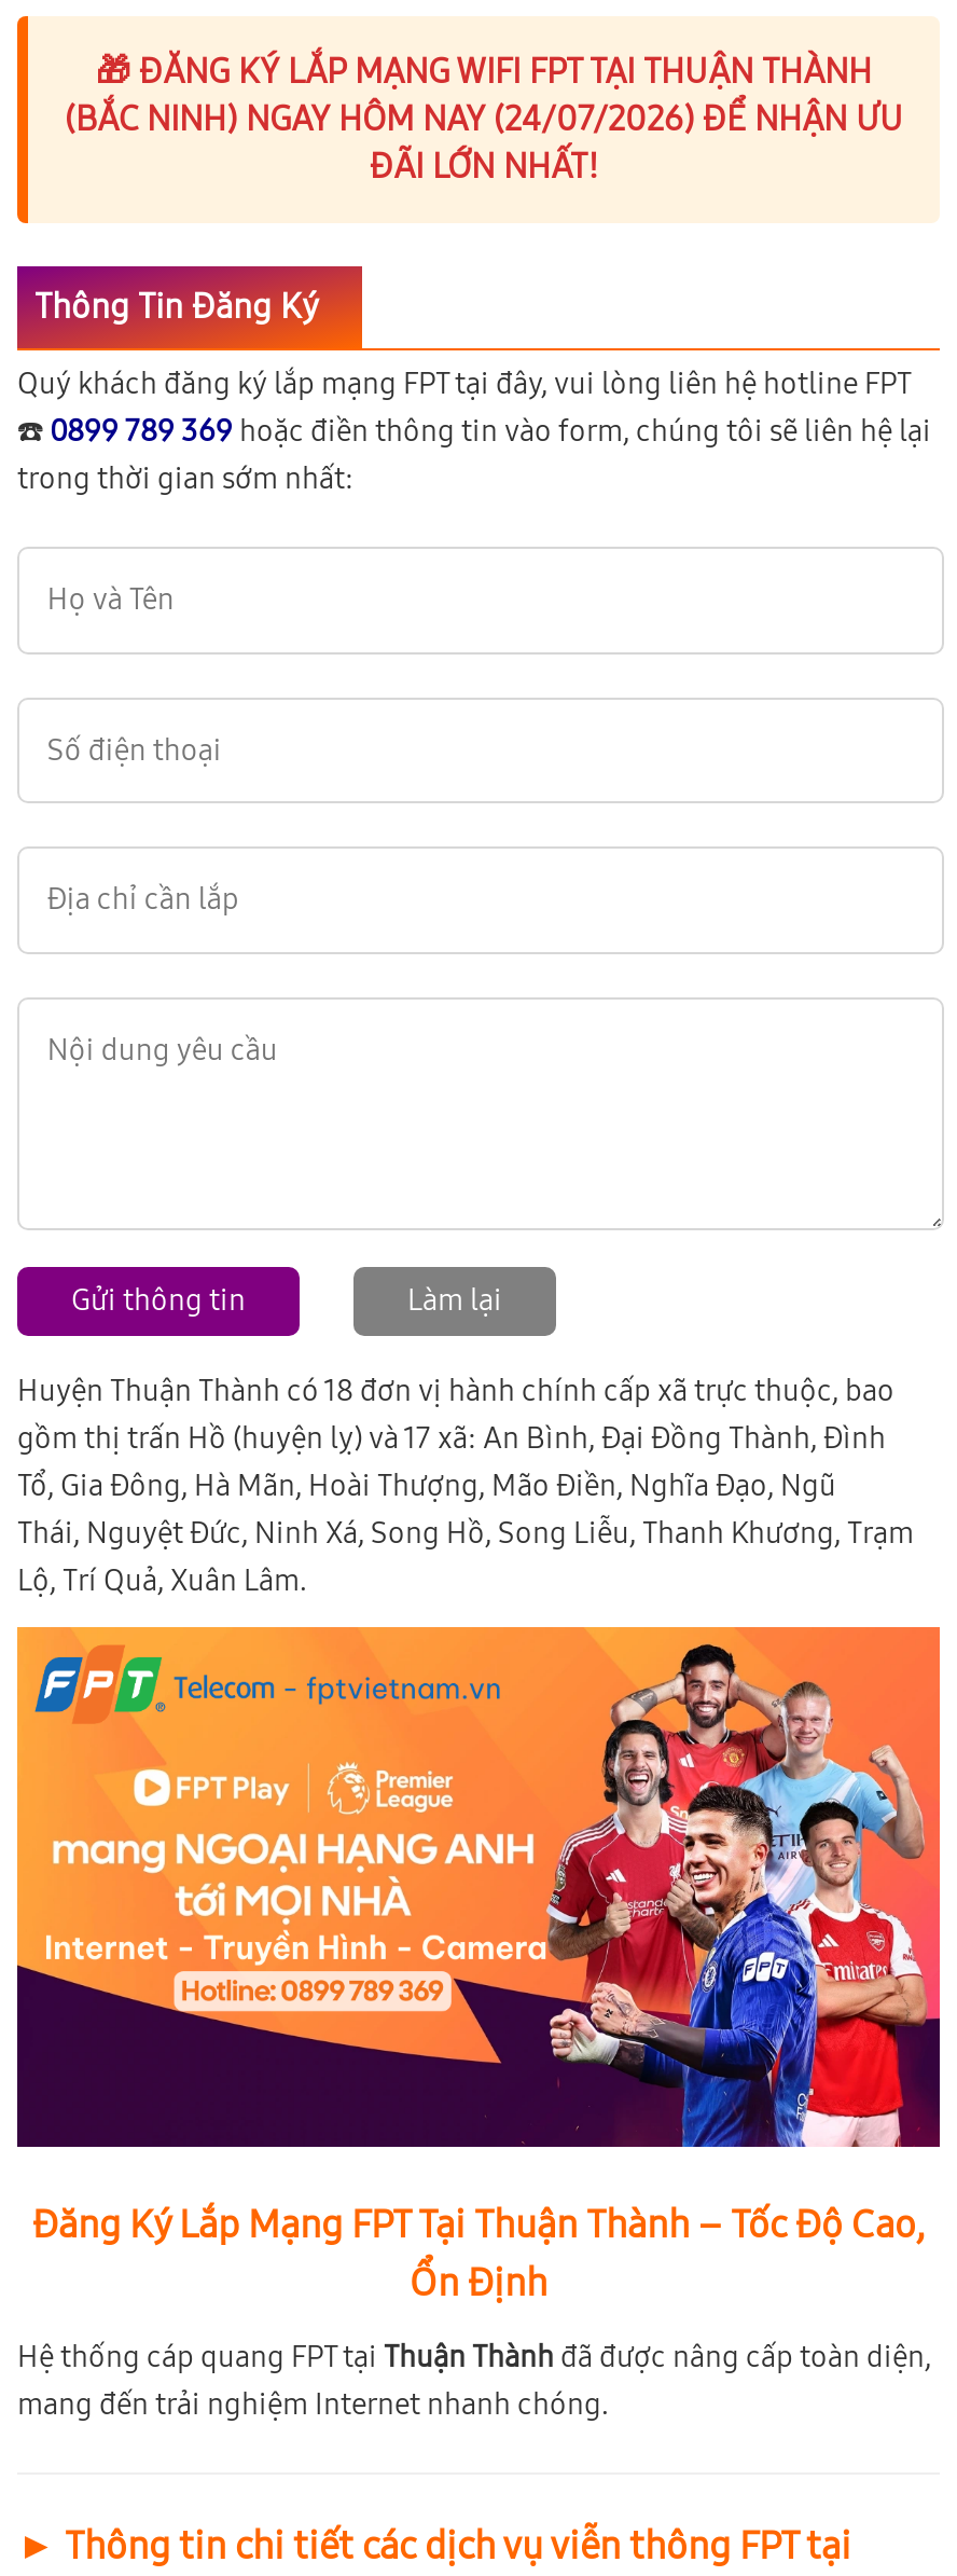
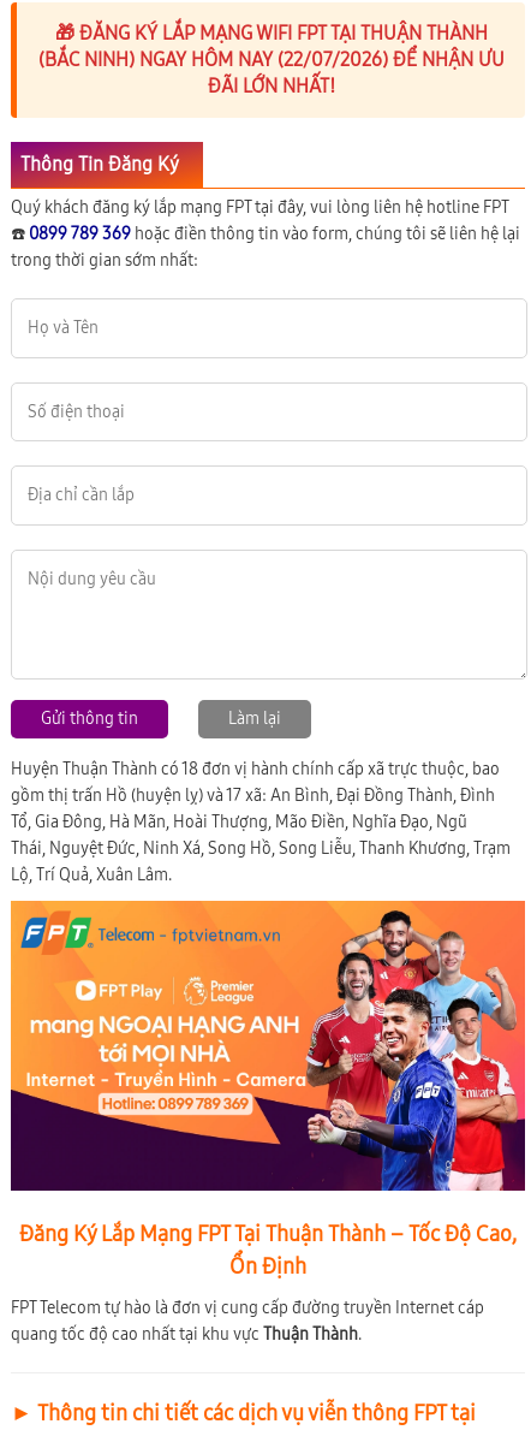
- (BẮC NINH) NGAY HÔM NAY (24/07/2026) ĐỂ NHẬN ƯU
+ (BẮC NINH) NGAY HÔM NAY (22/07/2026) ĐỂ NHẬN ƯU

- Hệ thống cáp quang FPT tại Thuận Thành đã được nâng cấp toàn diện,
- mang đến trải nghiệm Internet nhanh chóng.
+ FPT Telecom tự hào là đơn vị cung cấp đường truyền Internet cáp
+ quang tốc độ cao nhất tại khu vực Thuận Thành.
